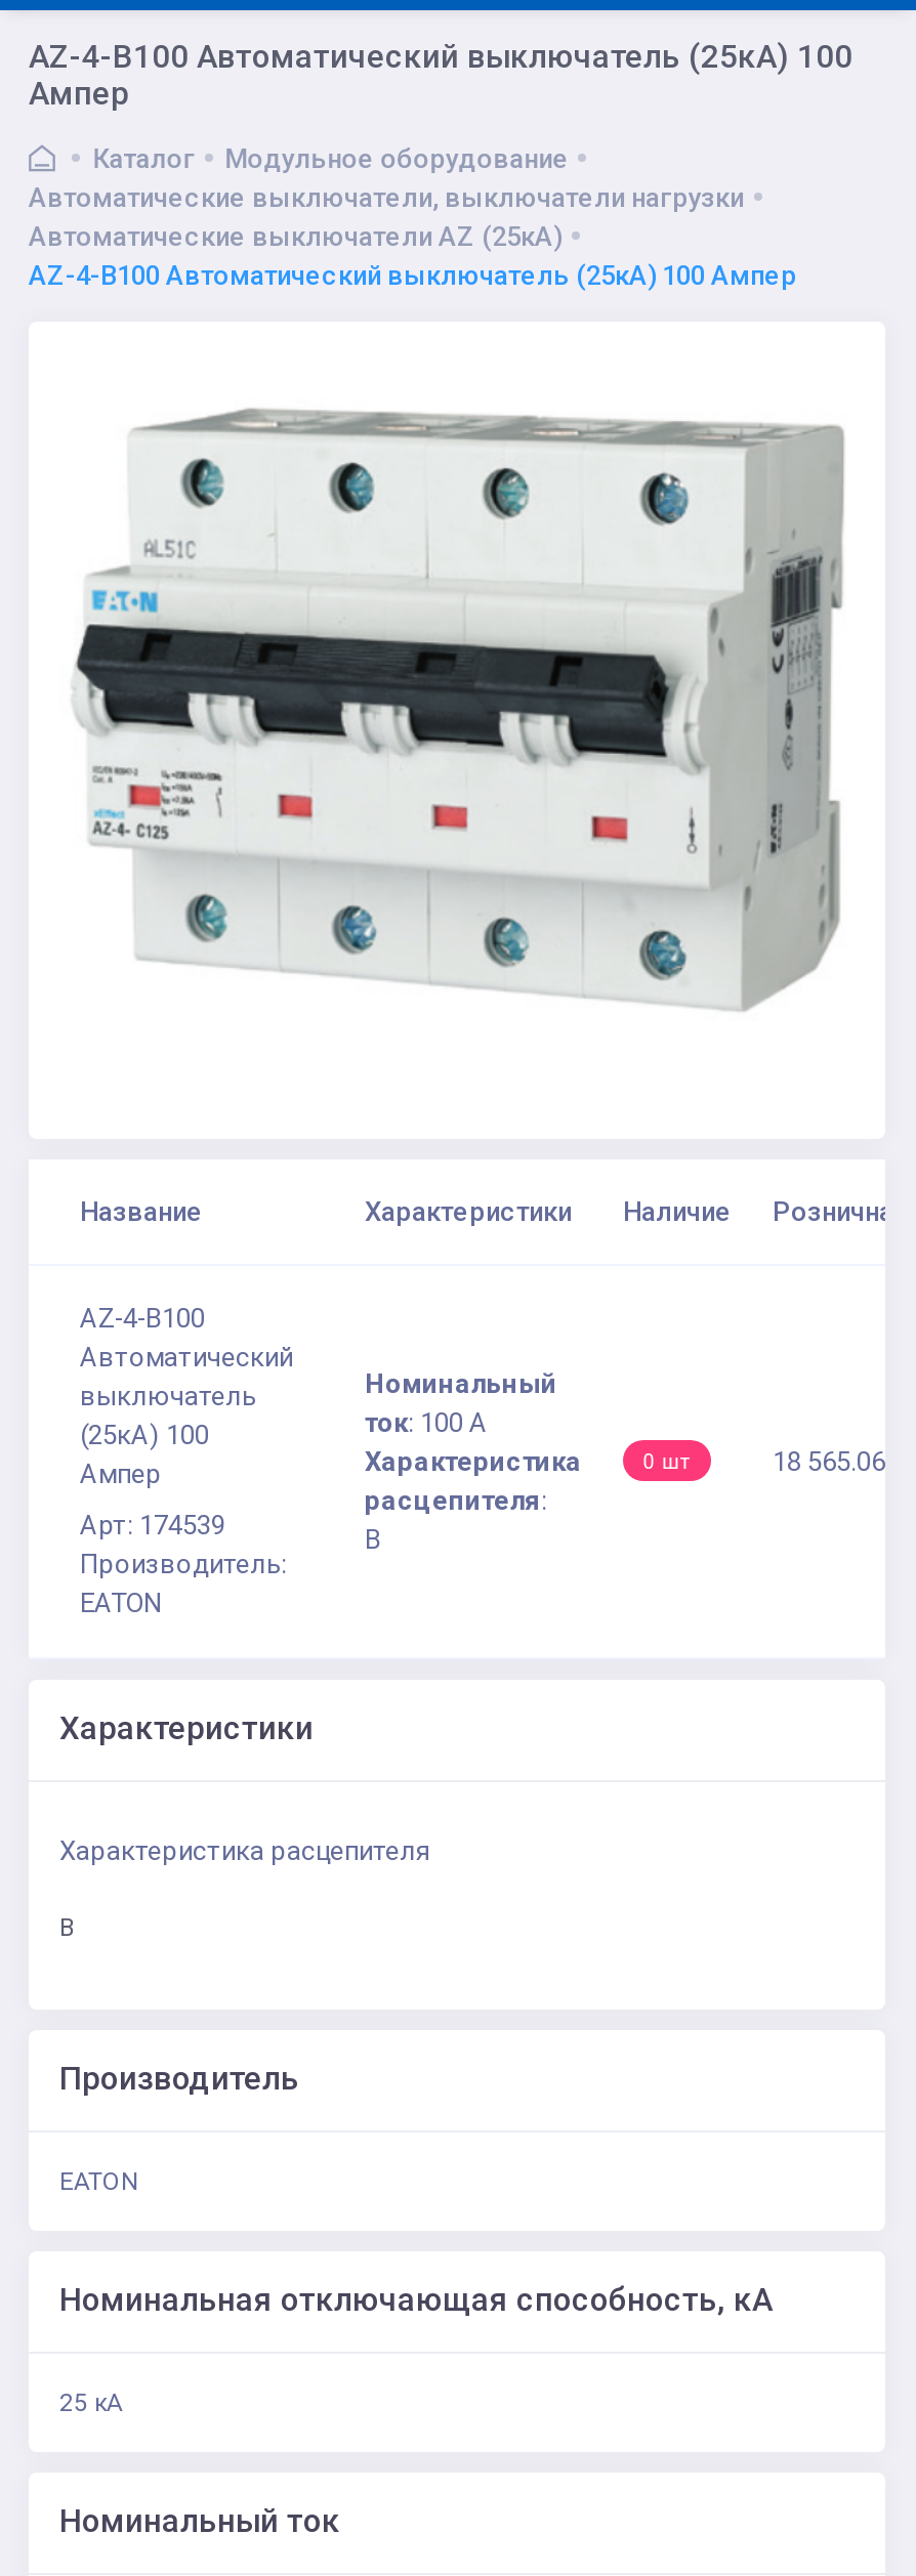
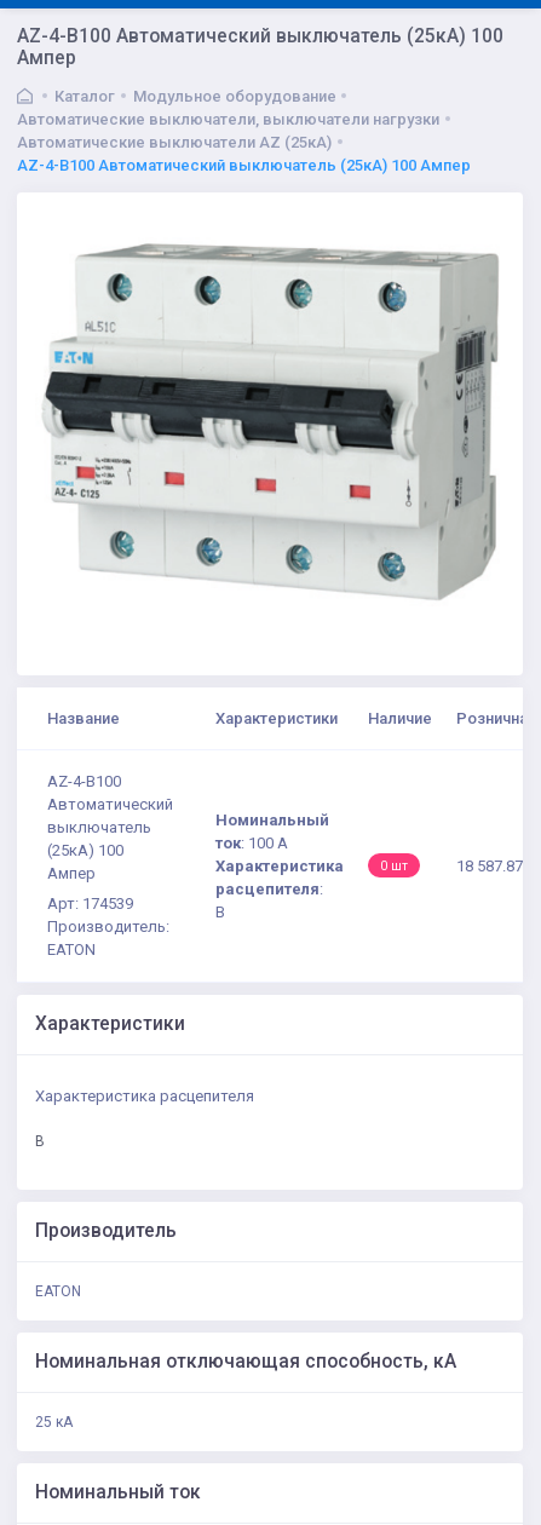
- 18 565.06 ₽
+ 18 587.87 ₽
